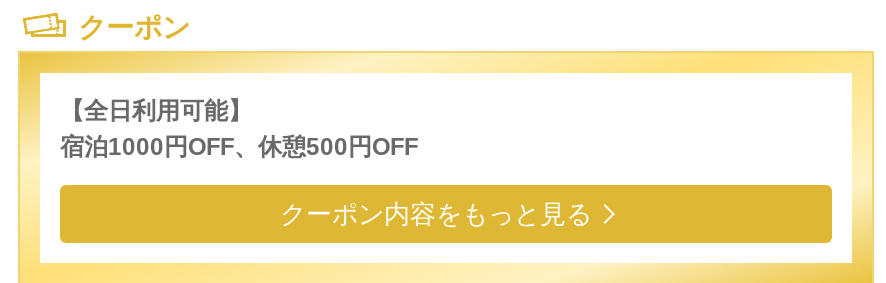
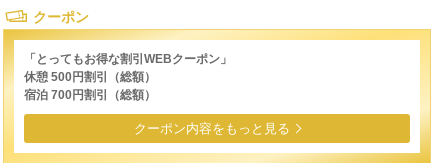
- 【全日利用可能】
- 宿泊1000円OFF、休憩500円OFF
+ 「とってもお得な割引WEBクーポン」
+ 休憩 500円割引（総額）
+ 宿泊 700円割引（総額）
